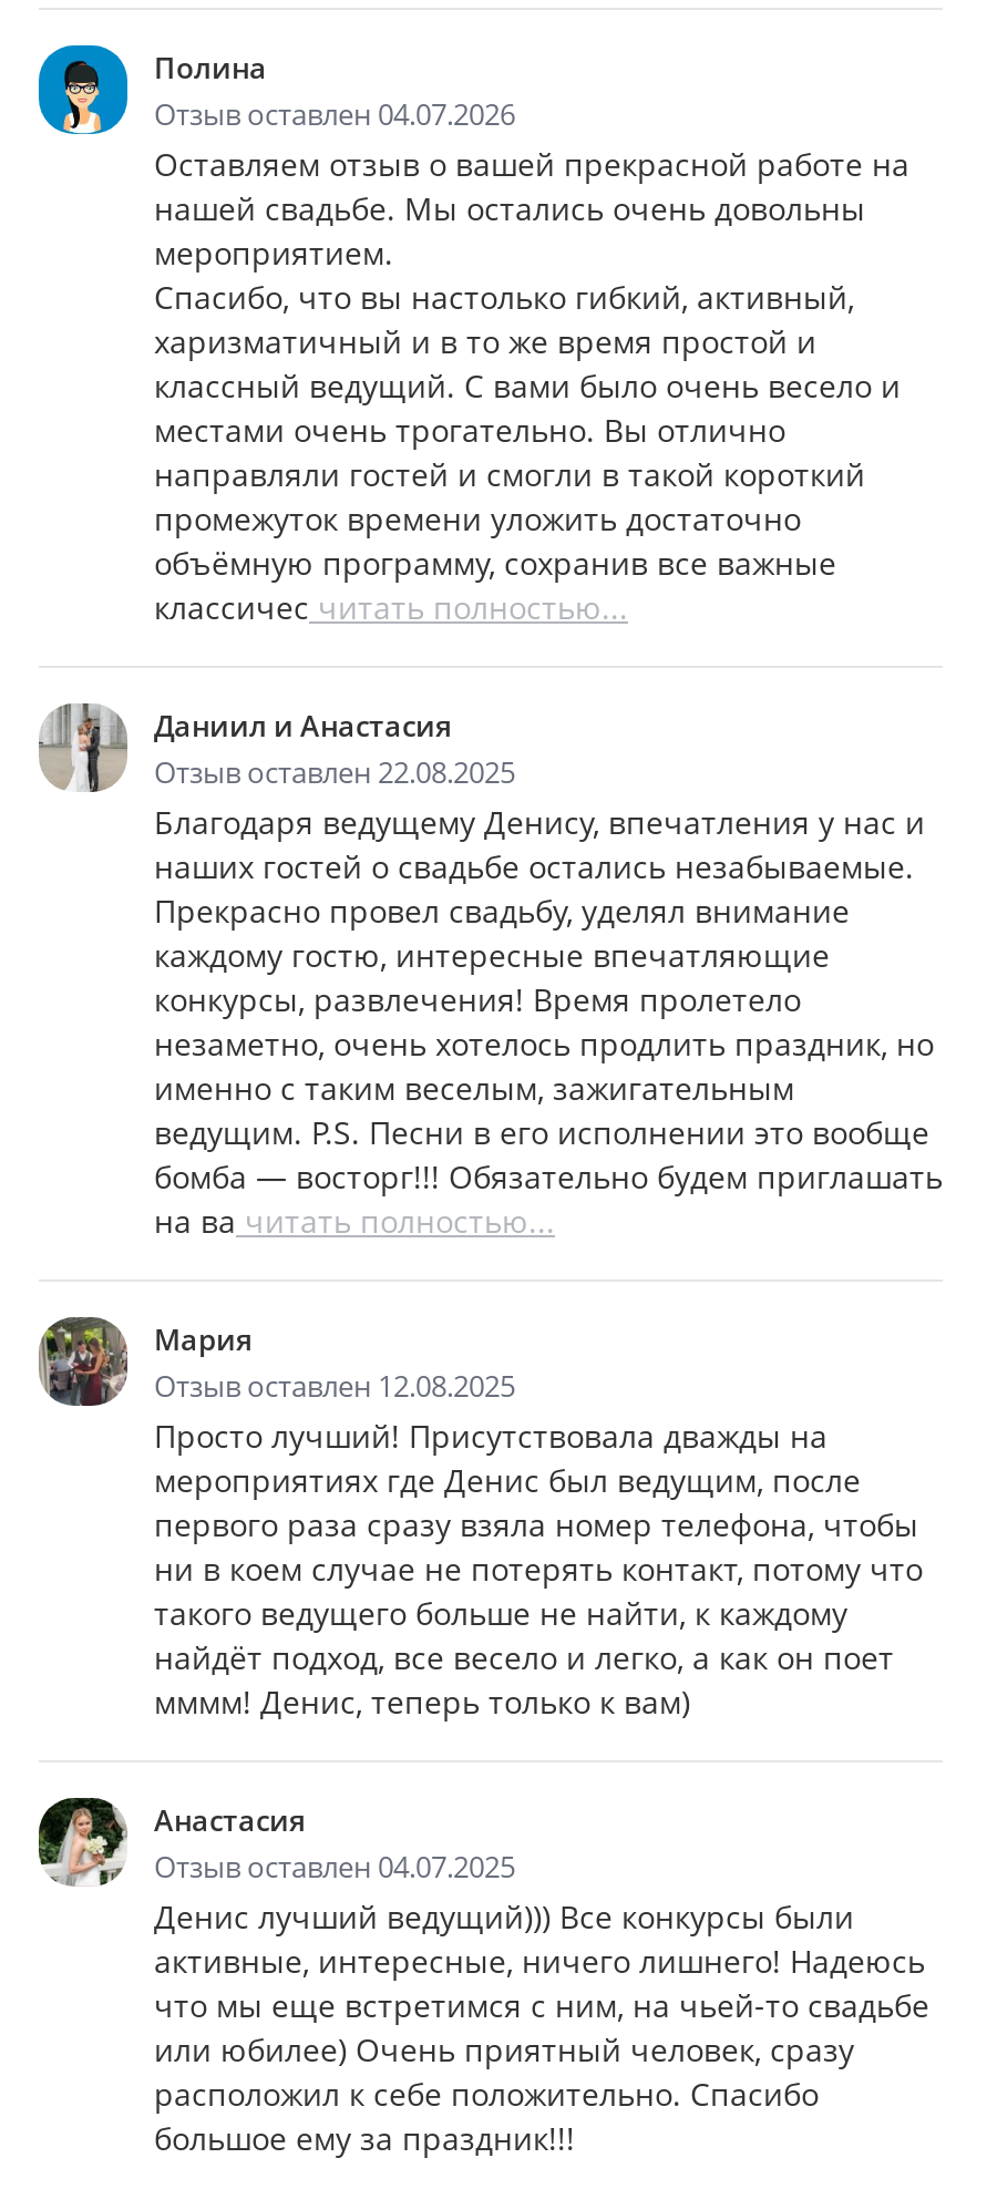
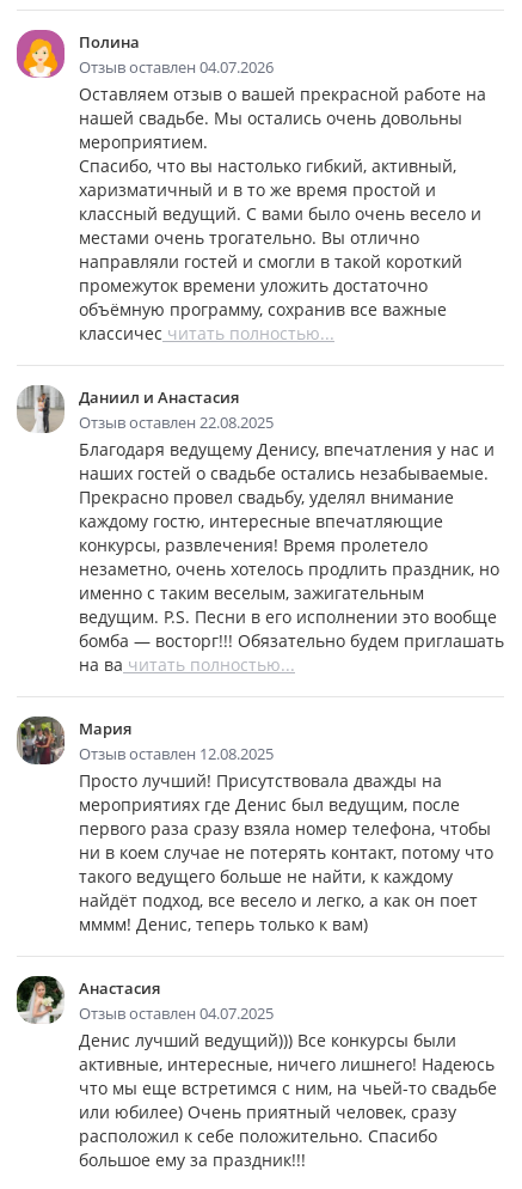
- [image]
+ [image]
